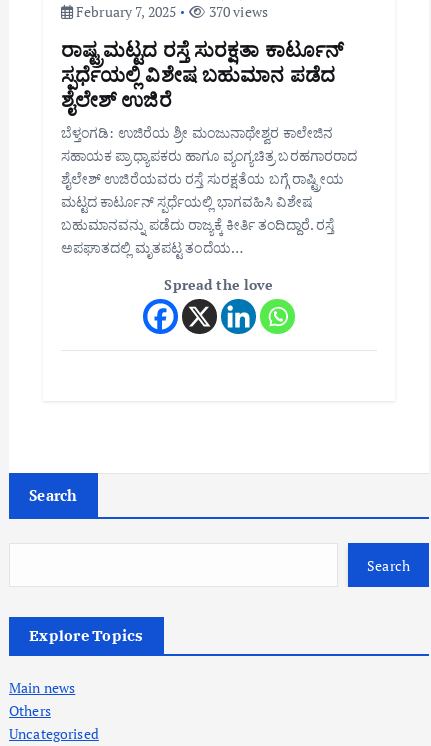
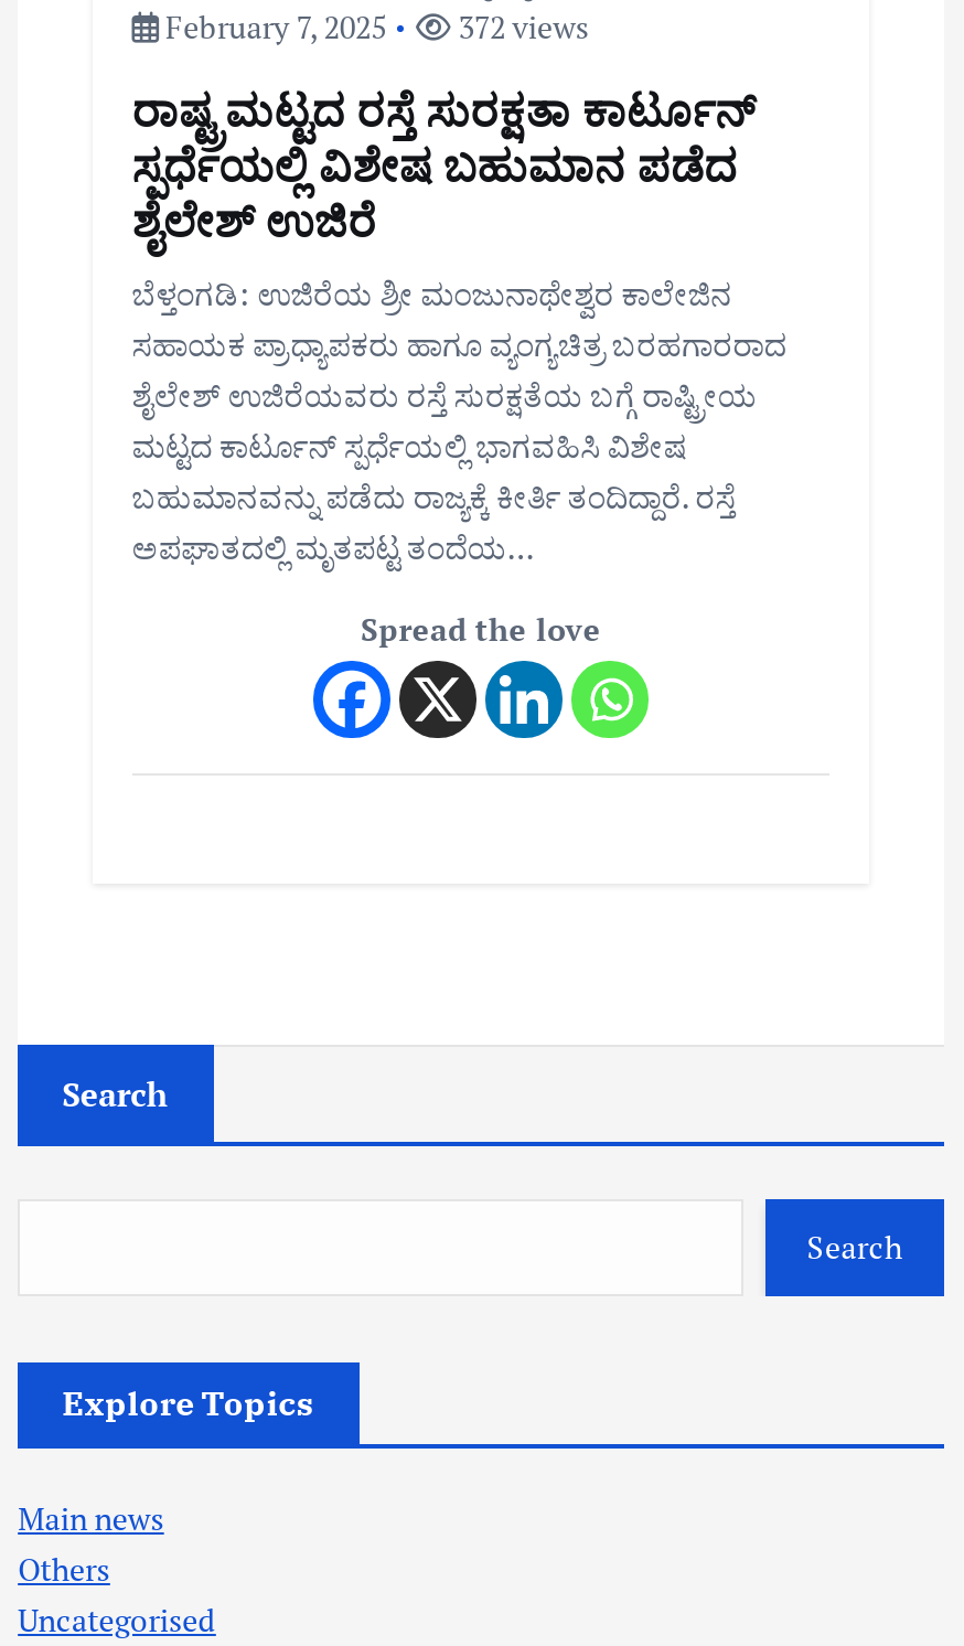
- February 7, 2025 370 views
+ February 7, 2025 372 views
